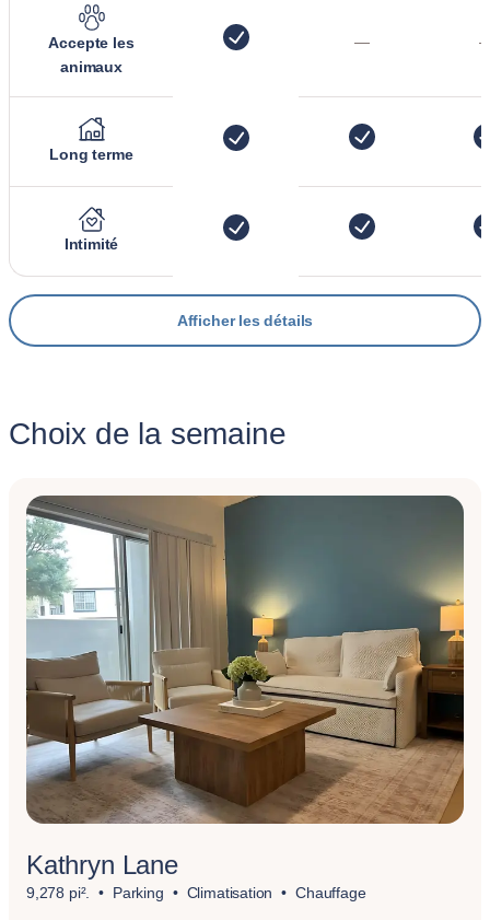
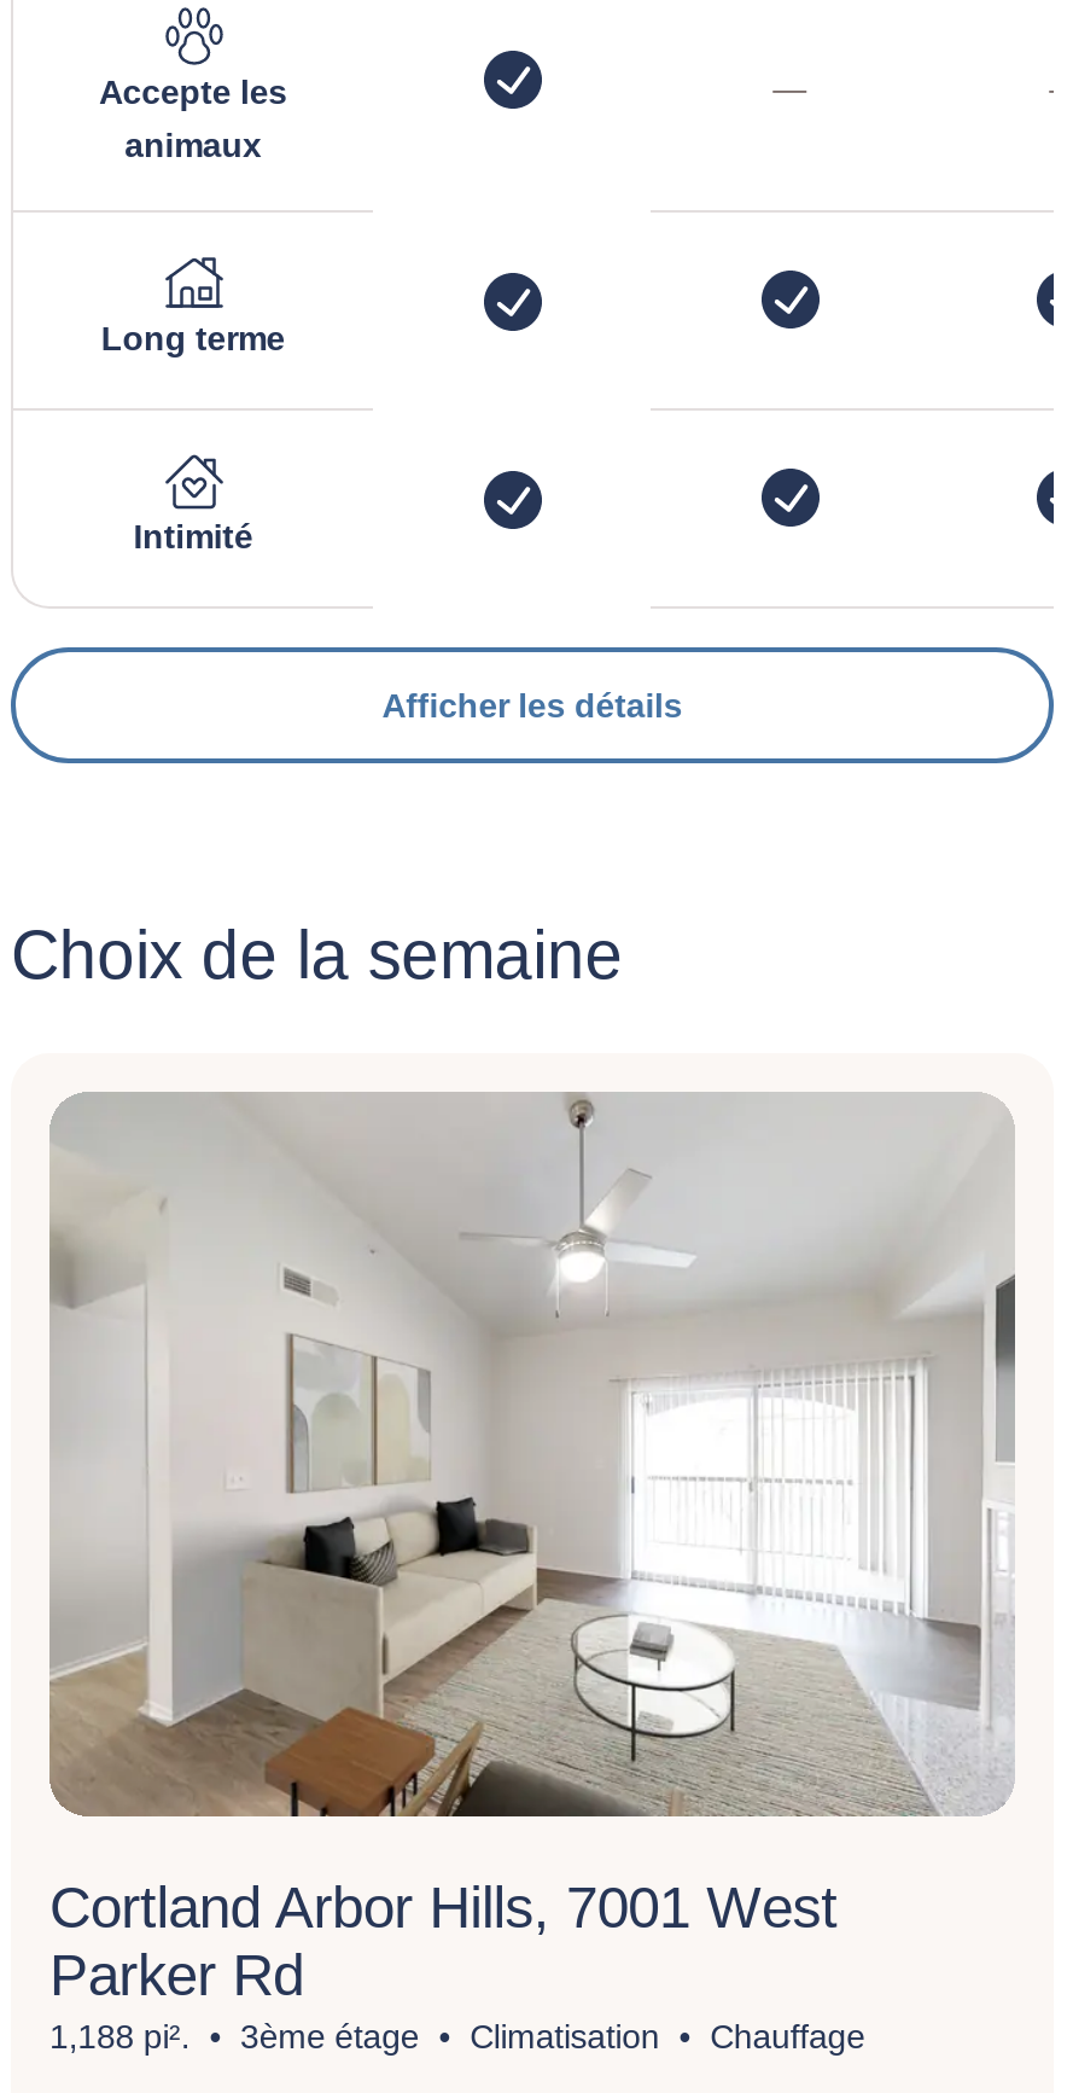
- [image]
- Kathryn Lane
- 9,278 pi².
- Parking
+ [image]
+ Cortland Arbor Hills, 7001 West
+ Parker Rd
+ 1,188 pi².
+ 3ème étage
